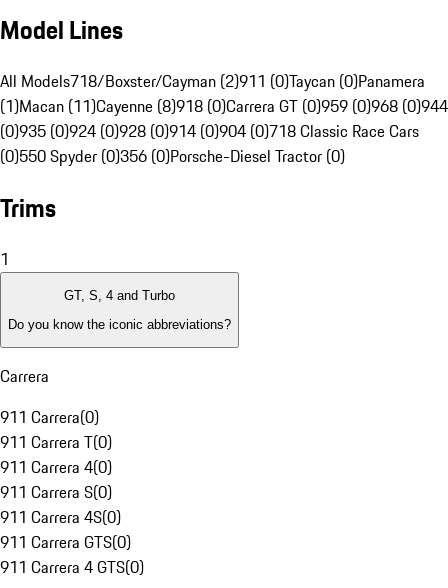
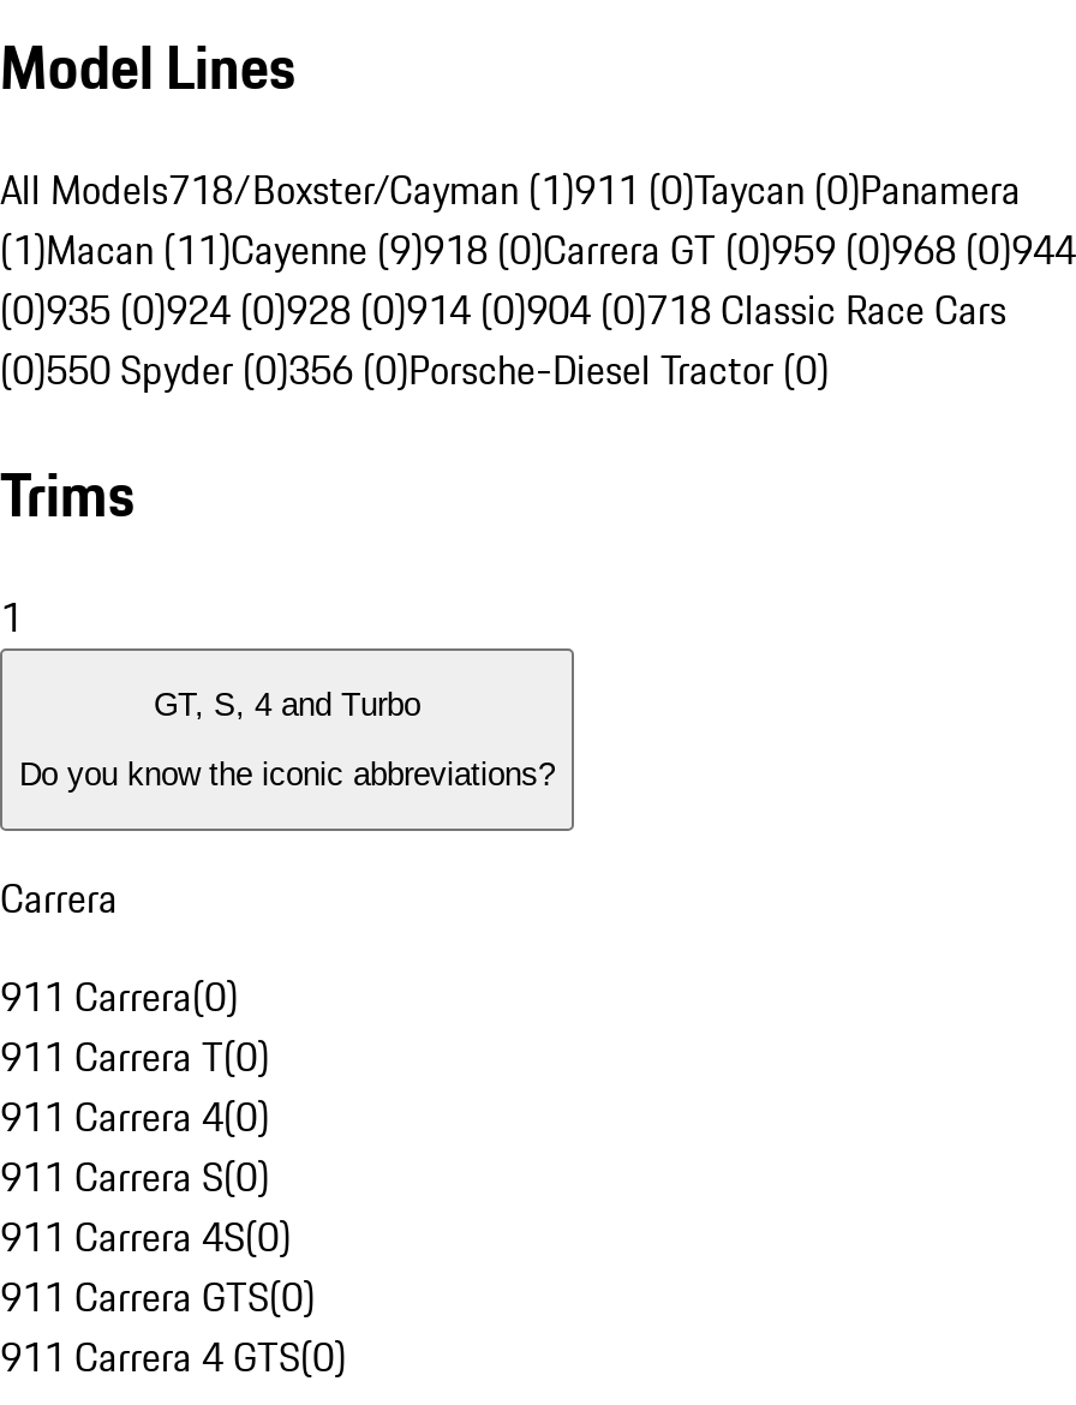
- All Models718/Boxster/Cayman (2)911 (0)Taycan (0)Panamera
+ All Models718/Boxster/Cayman (1)911 (0)Taycan (0)Panamera

- (1)Macan (11)Cayenne (8)918 (0)Carrera GT (0)959 (0)968 (0)944
+ (1)Macan (11)Cayenne (9)918 (0)Carrera GT (0)959 (0)968 (0)944
